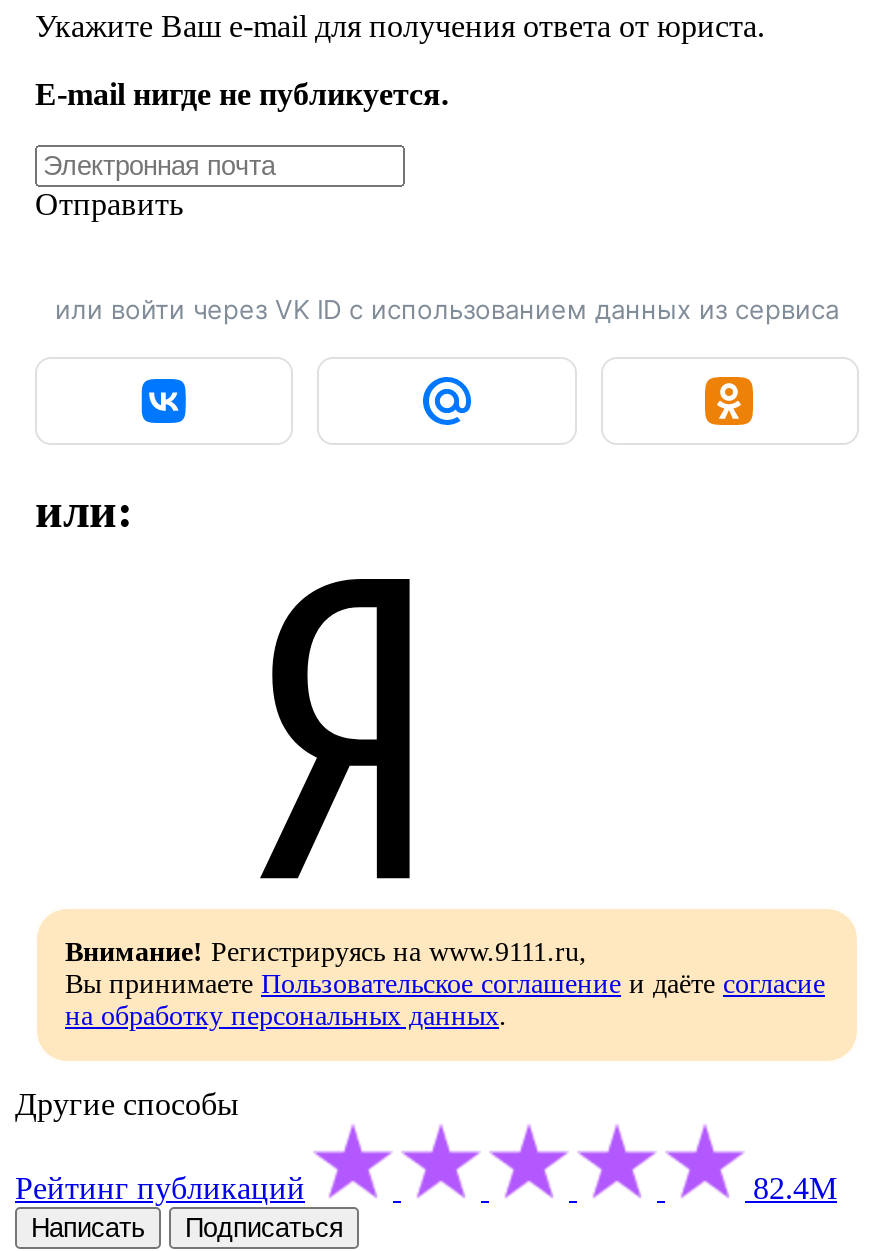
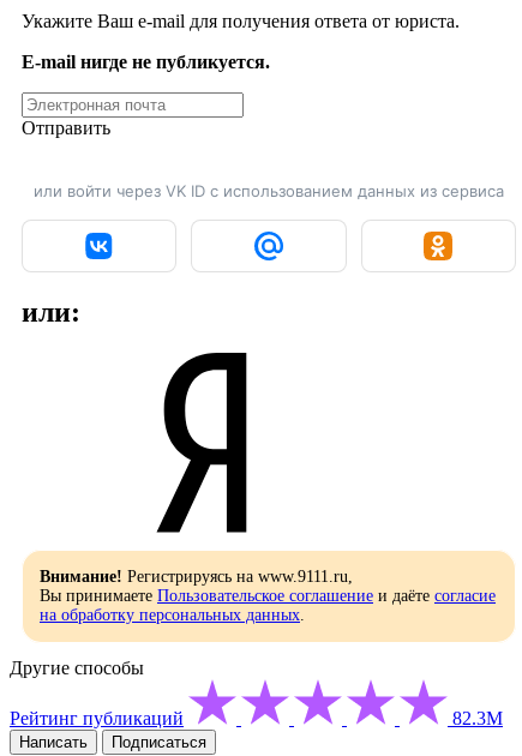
- 82.4М
+ 82.3М
